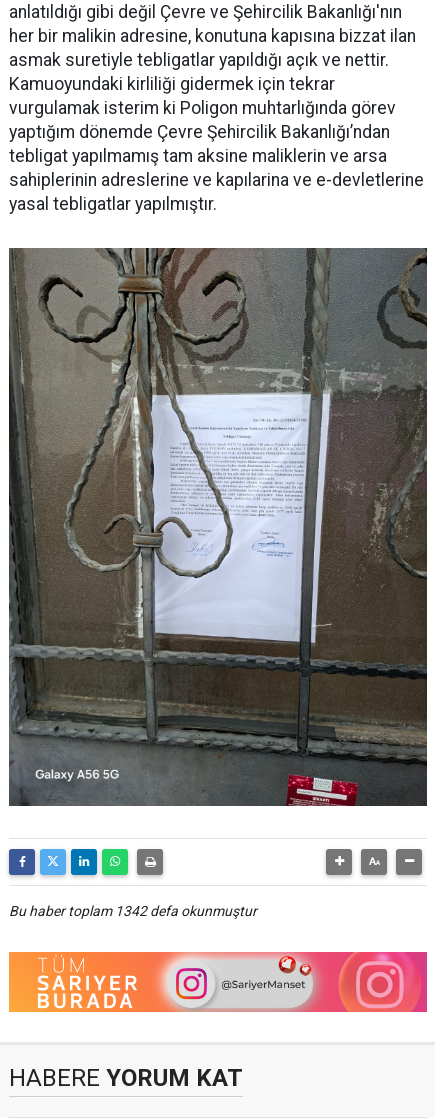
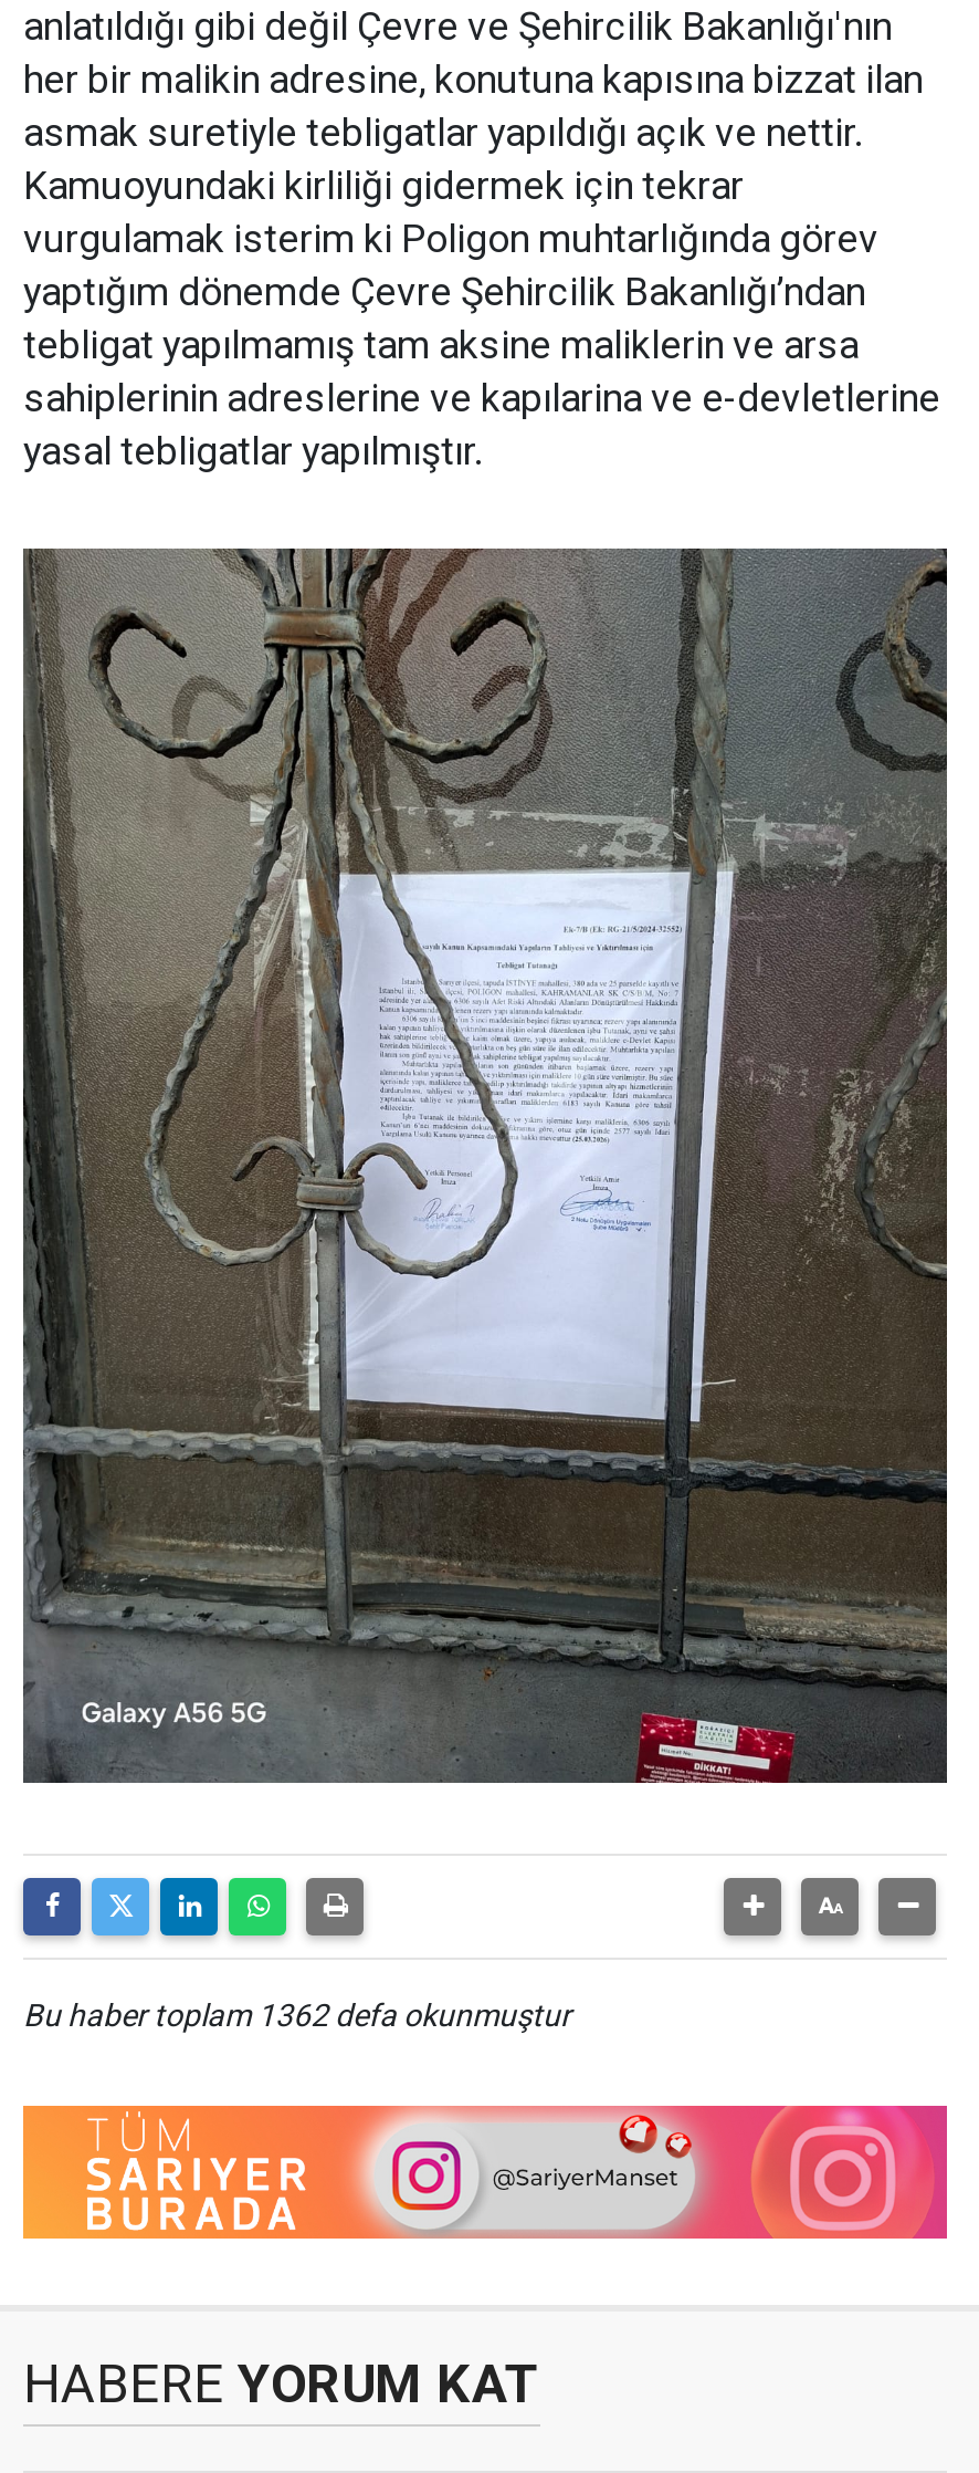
- Bu haber toplam 1342 defa okunmuştur
+ Bu haber toplam 1362 defa okunmuştur
